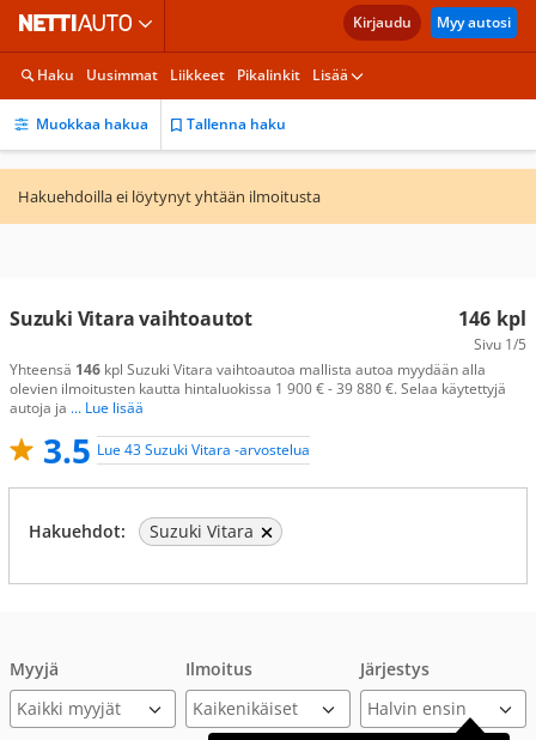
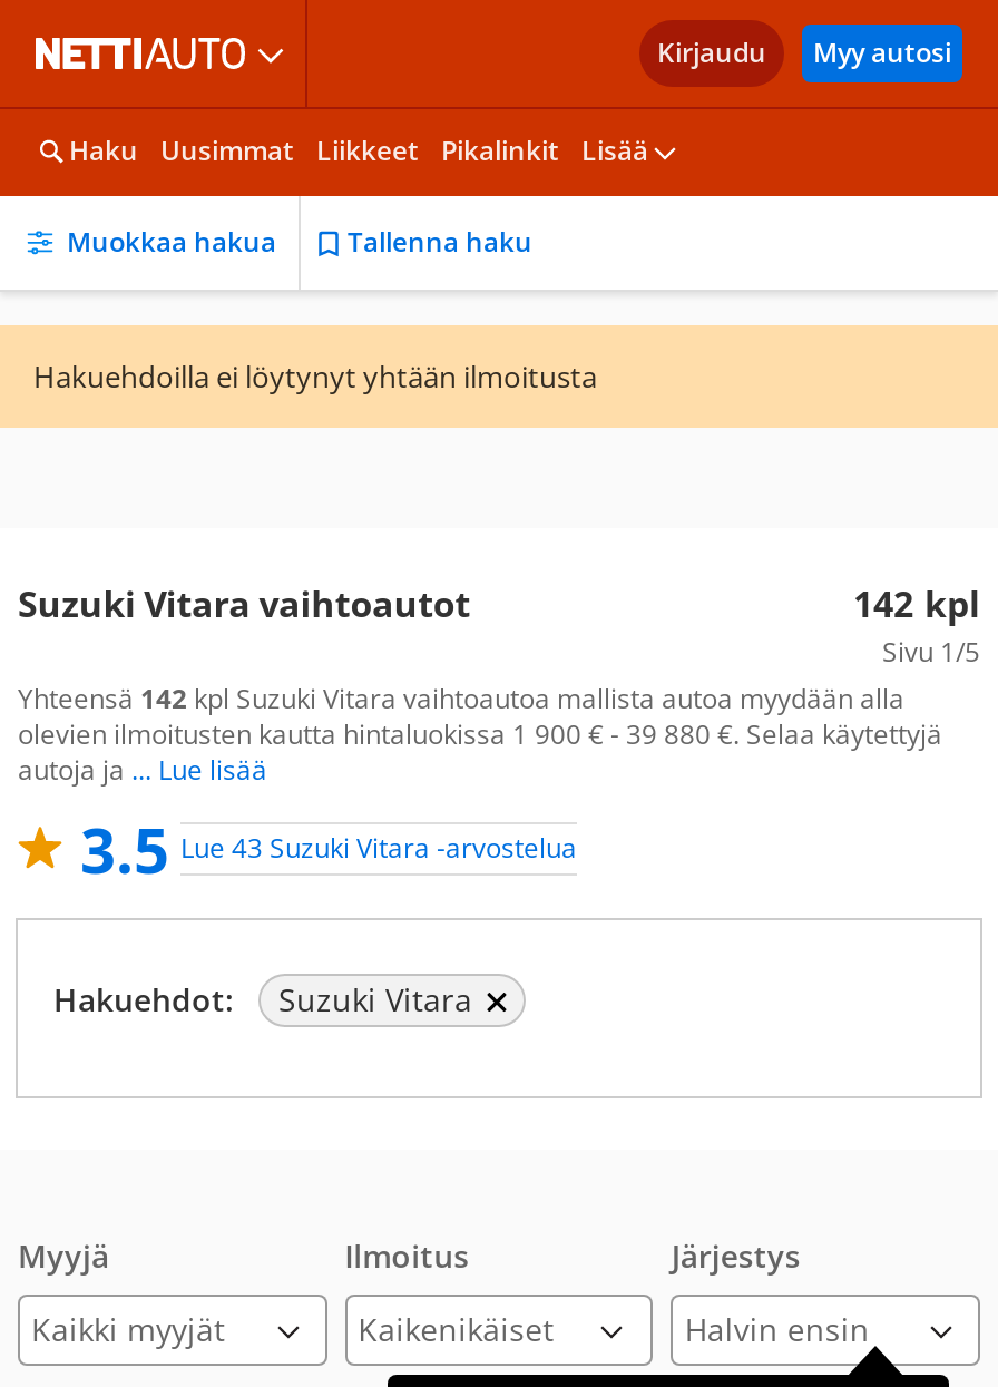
- 146 kpl
+ 142 kpl

- Yhteensä 146 kpl Suzuki Vitara vaihtoautoa mallista autoa myydään alla
+ Yhteensä 142 kpl Suzuki Vitara vaihtoautoa mallista autoa myydään alla
